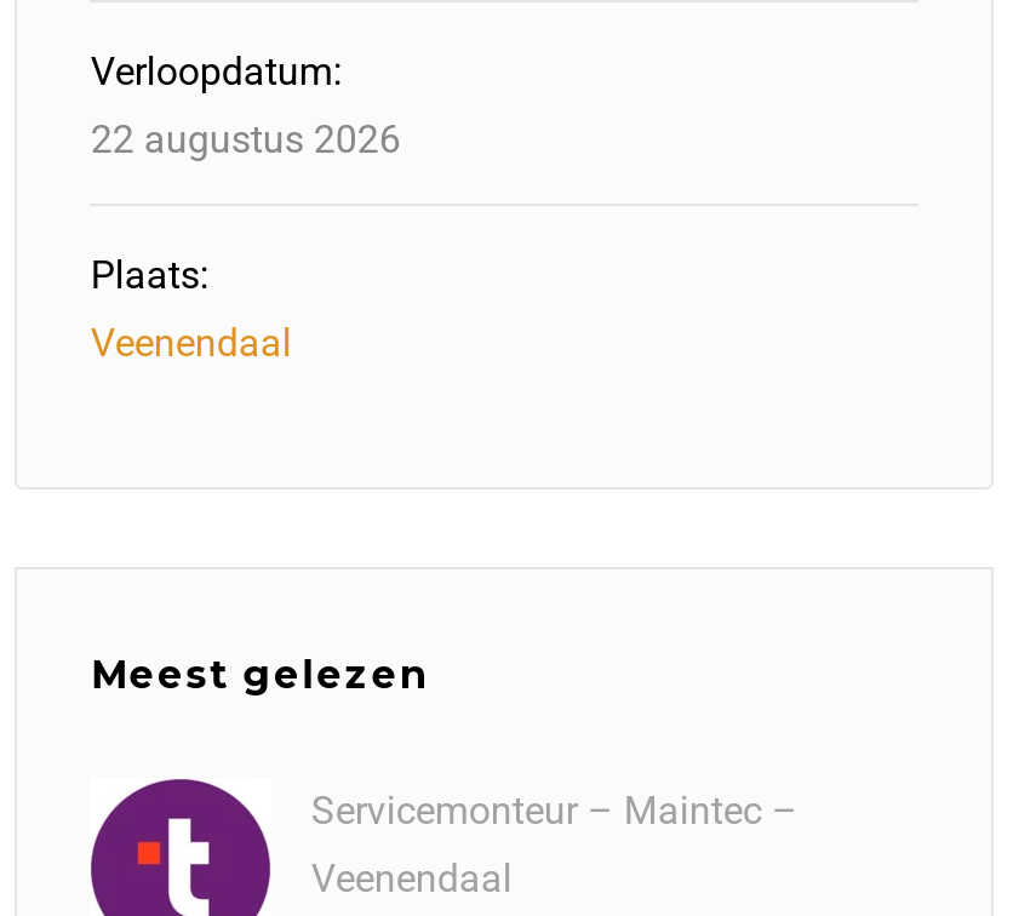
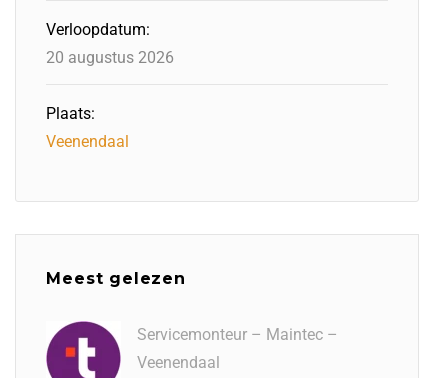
- 22 augustus 2026
+ 20 augustus 2026
